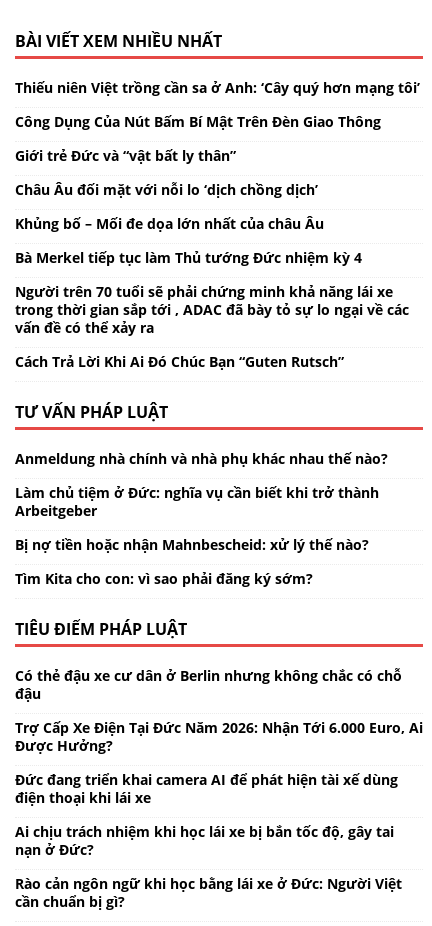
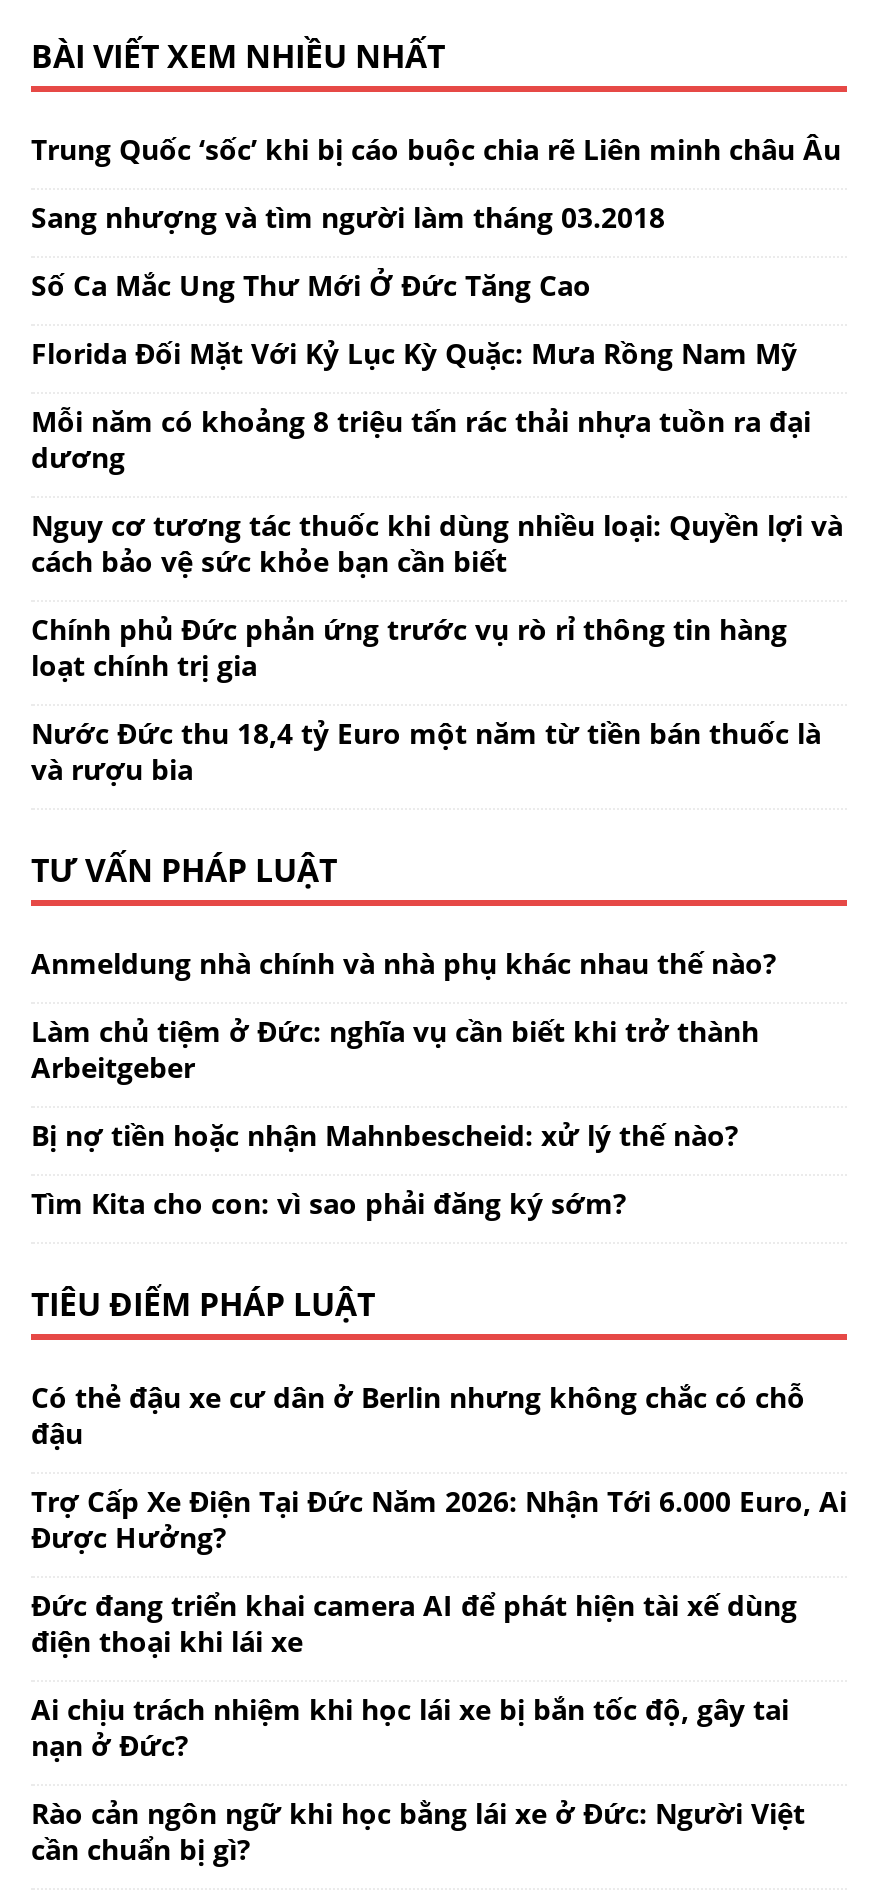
- Thiếu niên Việt trồng cần sa ở Anh: ‘Cây quý hơn mạng tôi’
+ Trung Quốc ‘sốc’ khi bị cáo buộc chia rẽ Liên minh châu Âu

- Công Dụng Của Nút Bấm Bí Mật Trên Đèn Giao Thông
+ Sang nhượng và tìm người làm tháng 03.2018

- Giới trẻ Đức và “vật bất ly thân”
+ Số Ca Mắc Ung Thư Mới Ở Đức Tăng Cao

- Châu Âu đối mặt với nỗi lo ‘dịch chồng dịch’
+ Florida Đối Mặt Với Kỷ Lục Kỳ Quặc: Mưa Rồng Nam Mỹ

- Khủng bố – Mối đe dọa lớn nhất của châu Âu
+ Mỗi năm có khoảng 8 triệu tấn rác thải nhựa tuồn ra đại
+ dương

- Bà Merkel tiếp tục làm Thủ tướng Đức nhiệm kỳ 4
+ Nguy cơ tương tác thuốc khi dùng nhiều loại: Quyền lợi và
+ cách bảo vệ sức khỏe bạn cần biết

- Người trên 70 tuổi sẽ phải chứng minh khả năng lái xe
- trong thời gian sắp tới , ADAC đã bày tỏ sự lo ngại về các
- vấn đề có thể xảy ra
+ Chính phủ Đức phản ứng trước vụ rò rỉ thông tin hàng
+ loạt chính trị gia

- Cách Trả Lời Khi Ai Đó Chúc Bạn “Guten Rutsch”
+ Nước Đức thu 18,4 tỷ Euro một năm từ tiền bán thuốc là
+ và rượu bia
